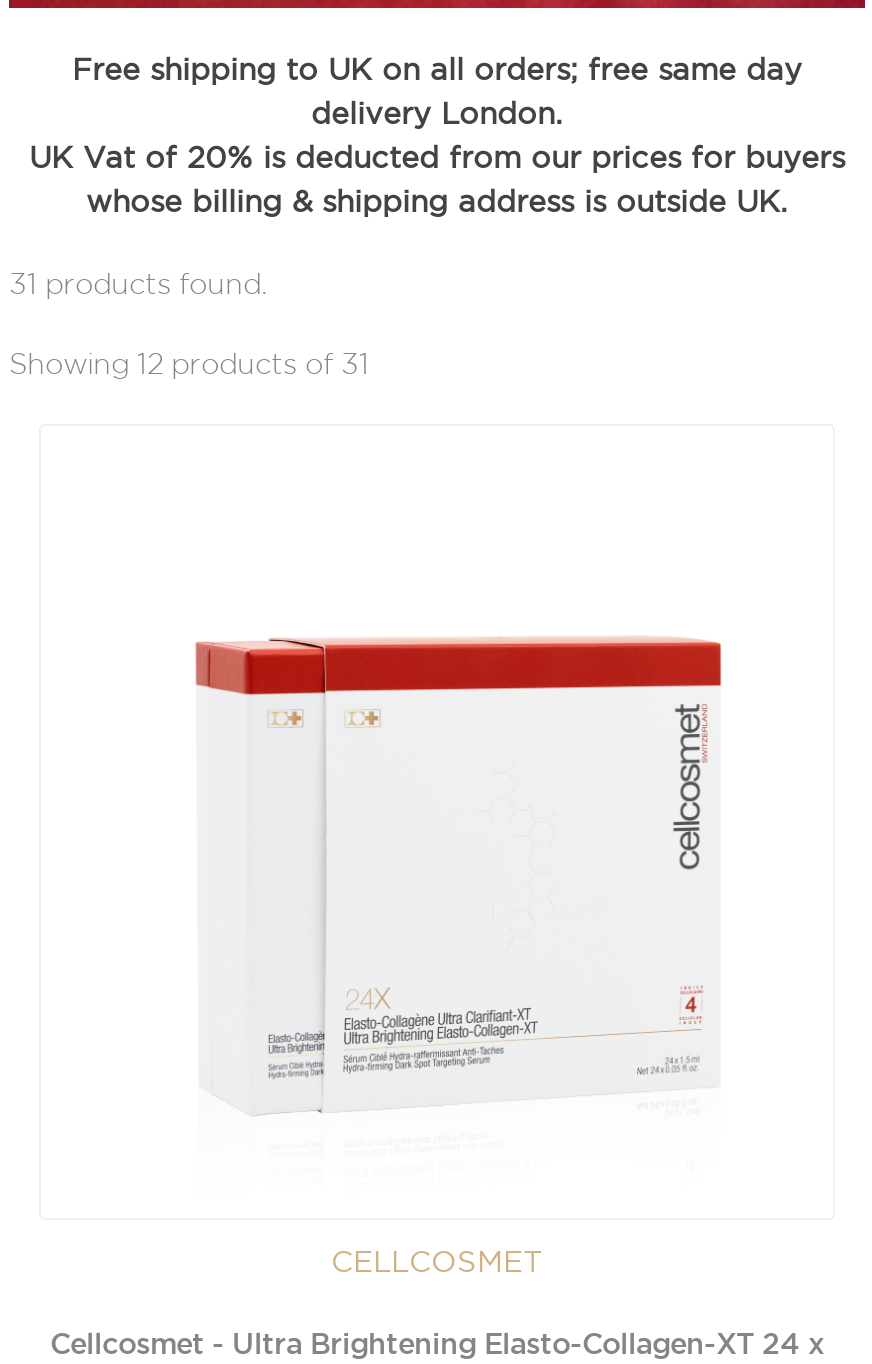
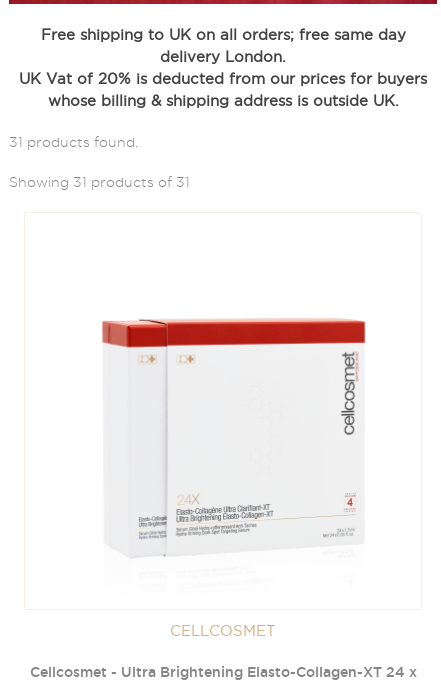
- Showing 12 products of 31
+ Showing 31 products of 31
